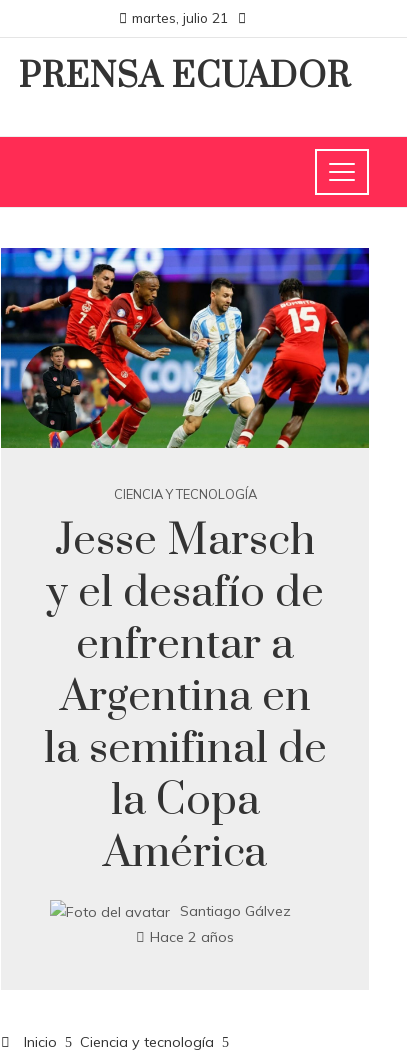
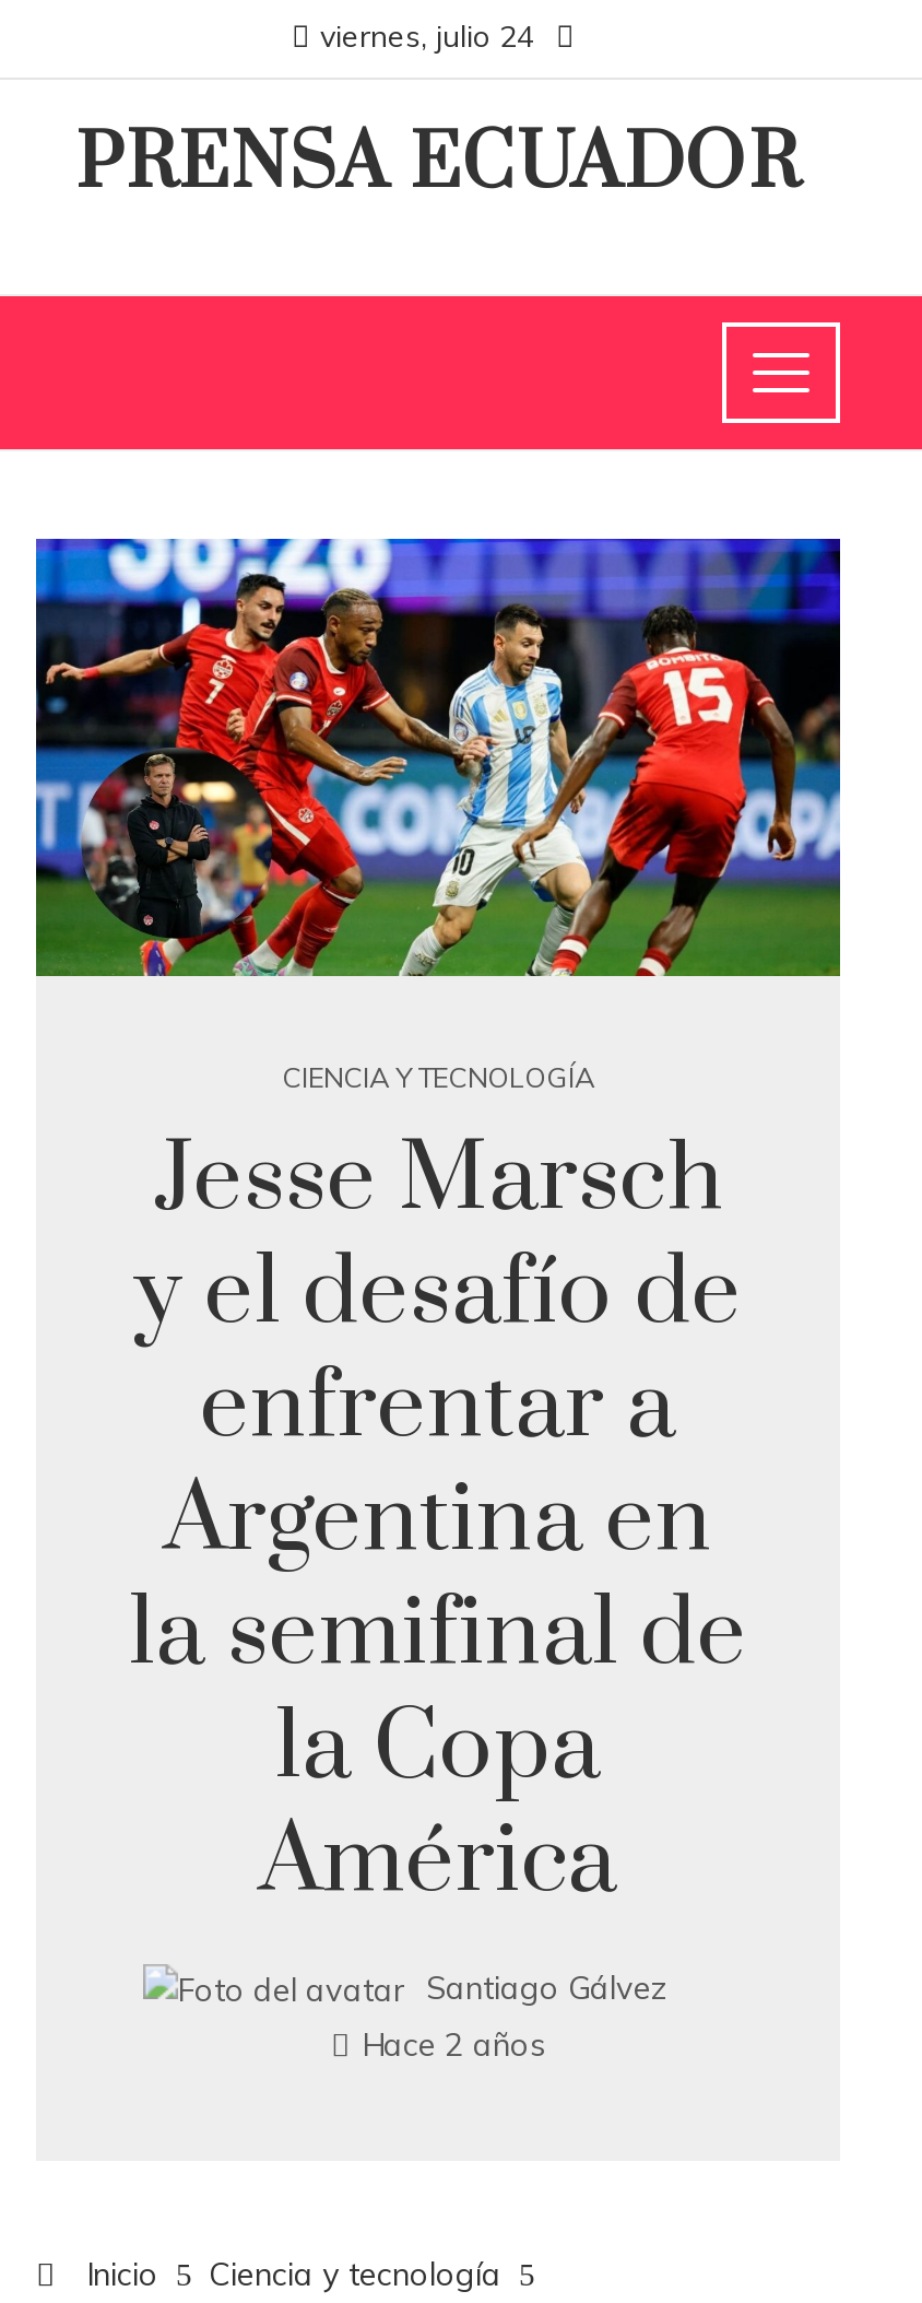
- martes, julio 21
+ viernes, julio 24
